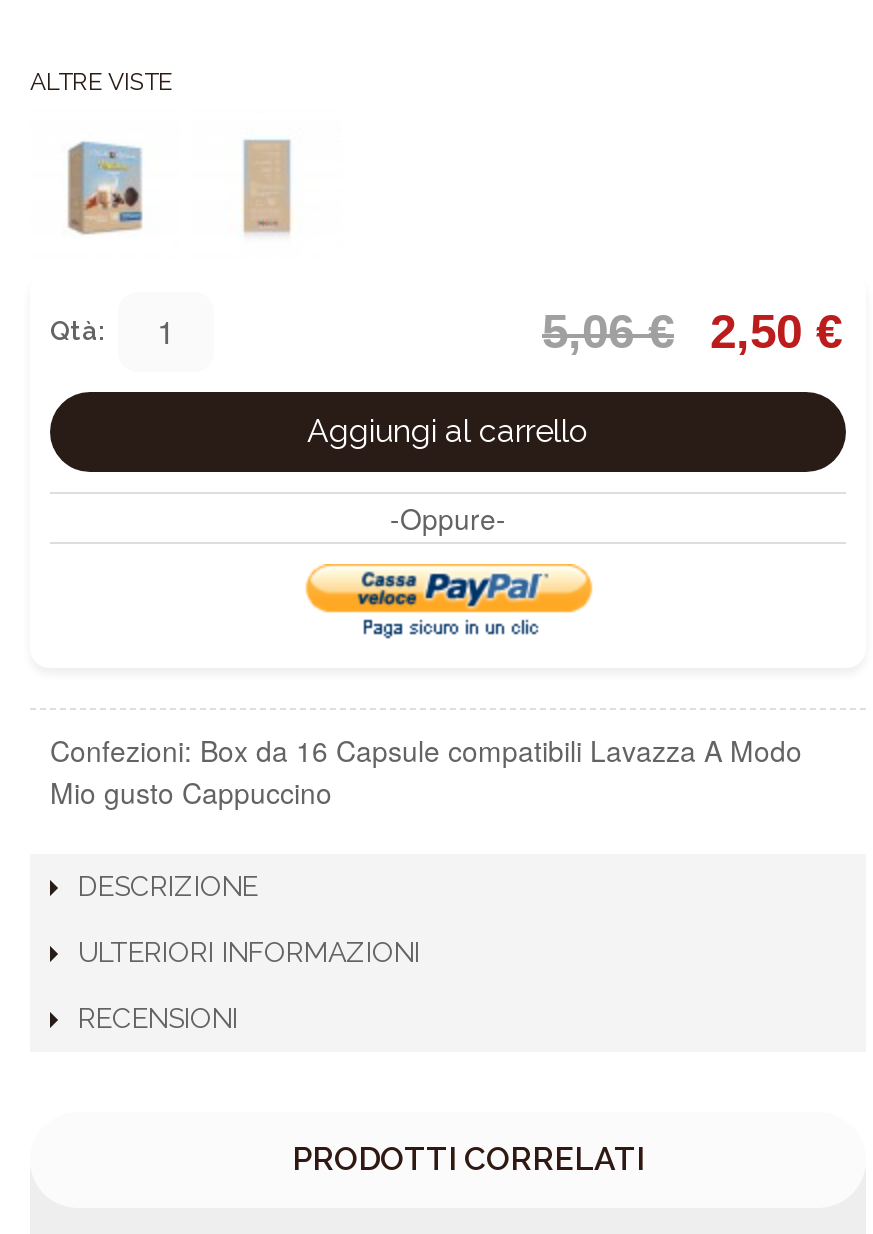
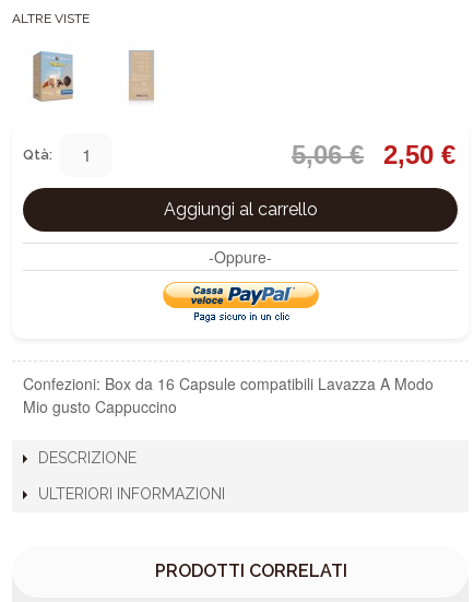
- RECENSIONI
